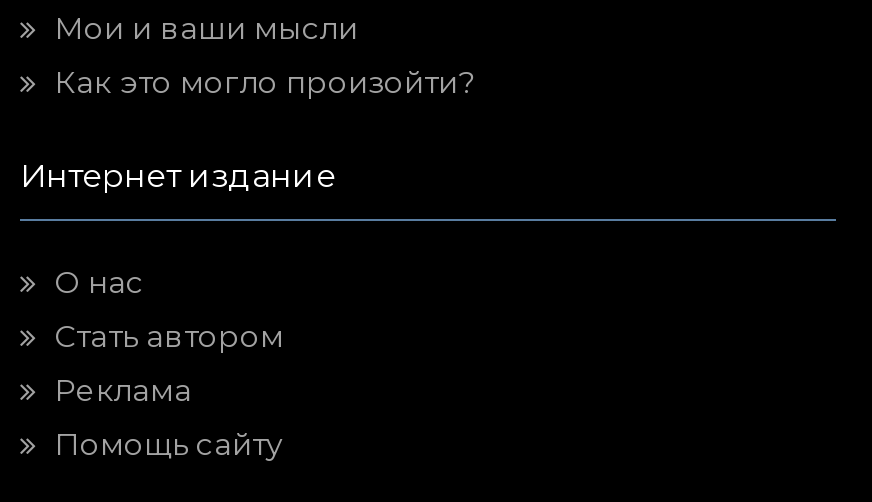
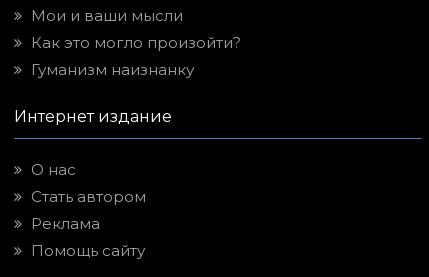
+ Гуманизм наизнанку
